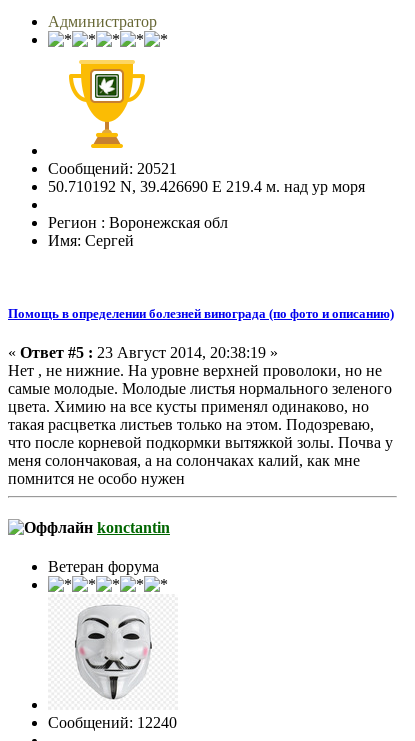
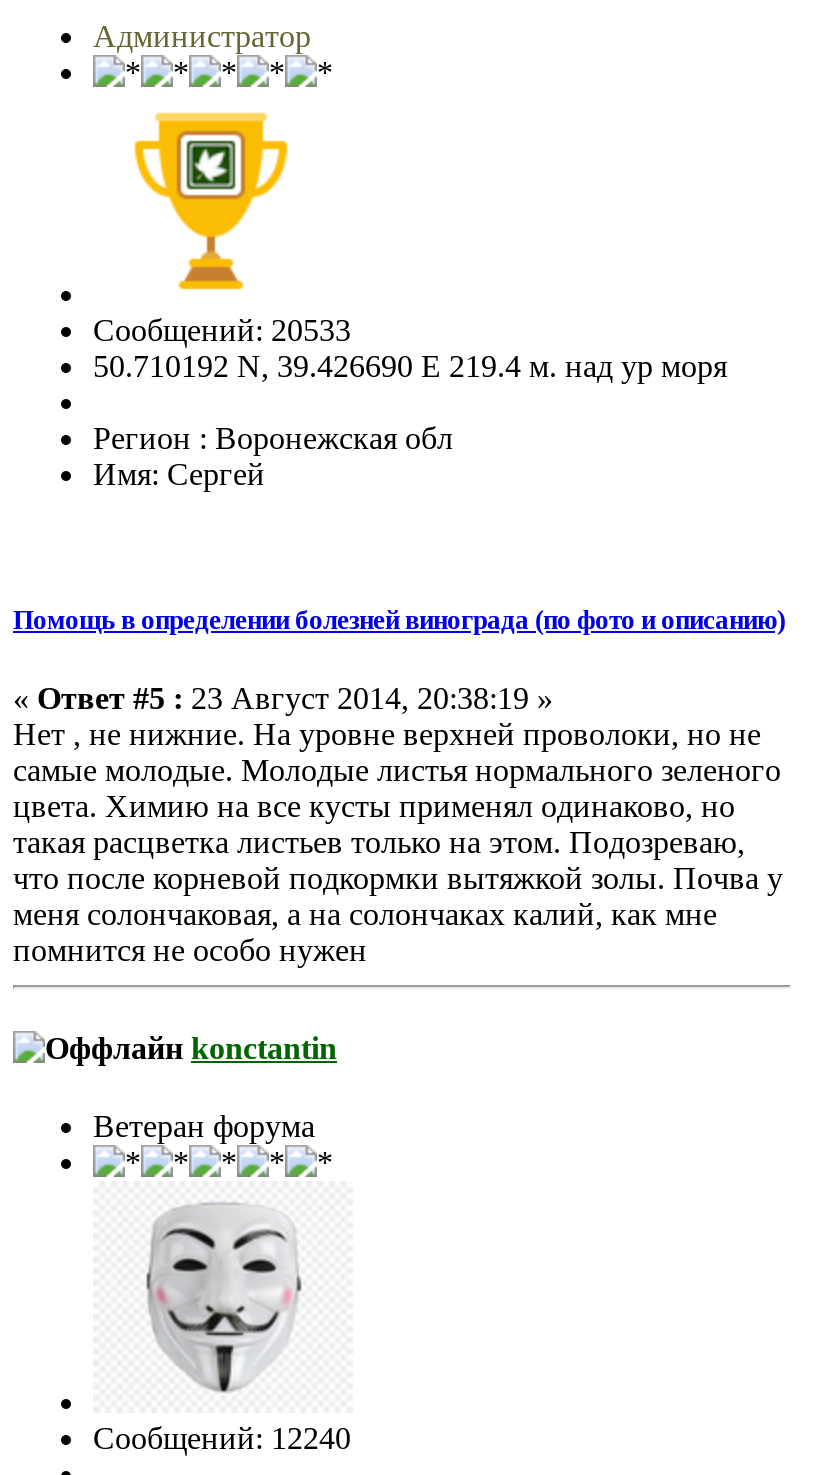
- Сообщений: 20521
+ Сообщений: 20533
